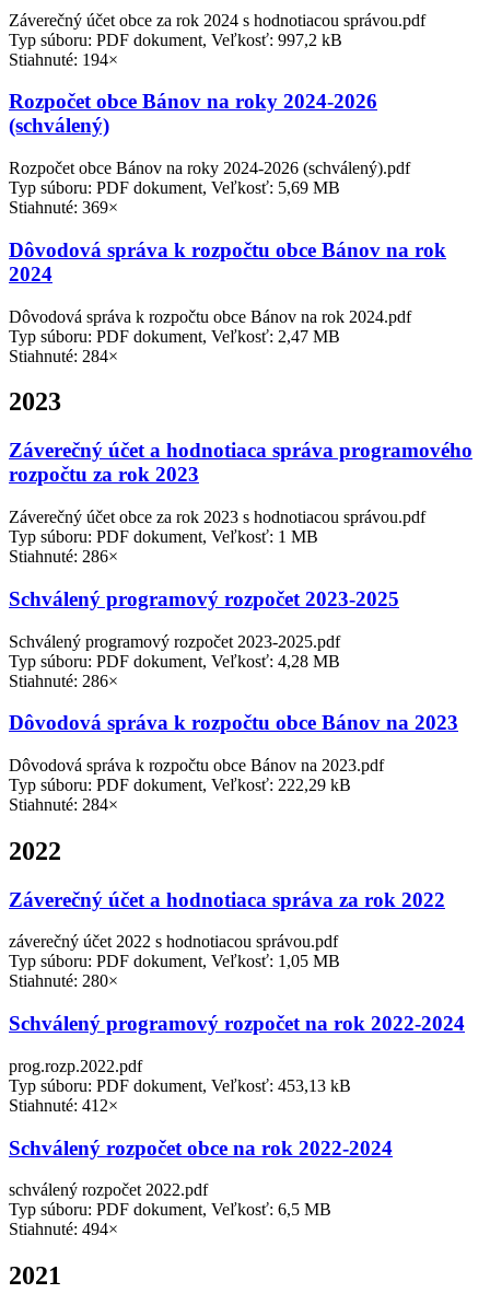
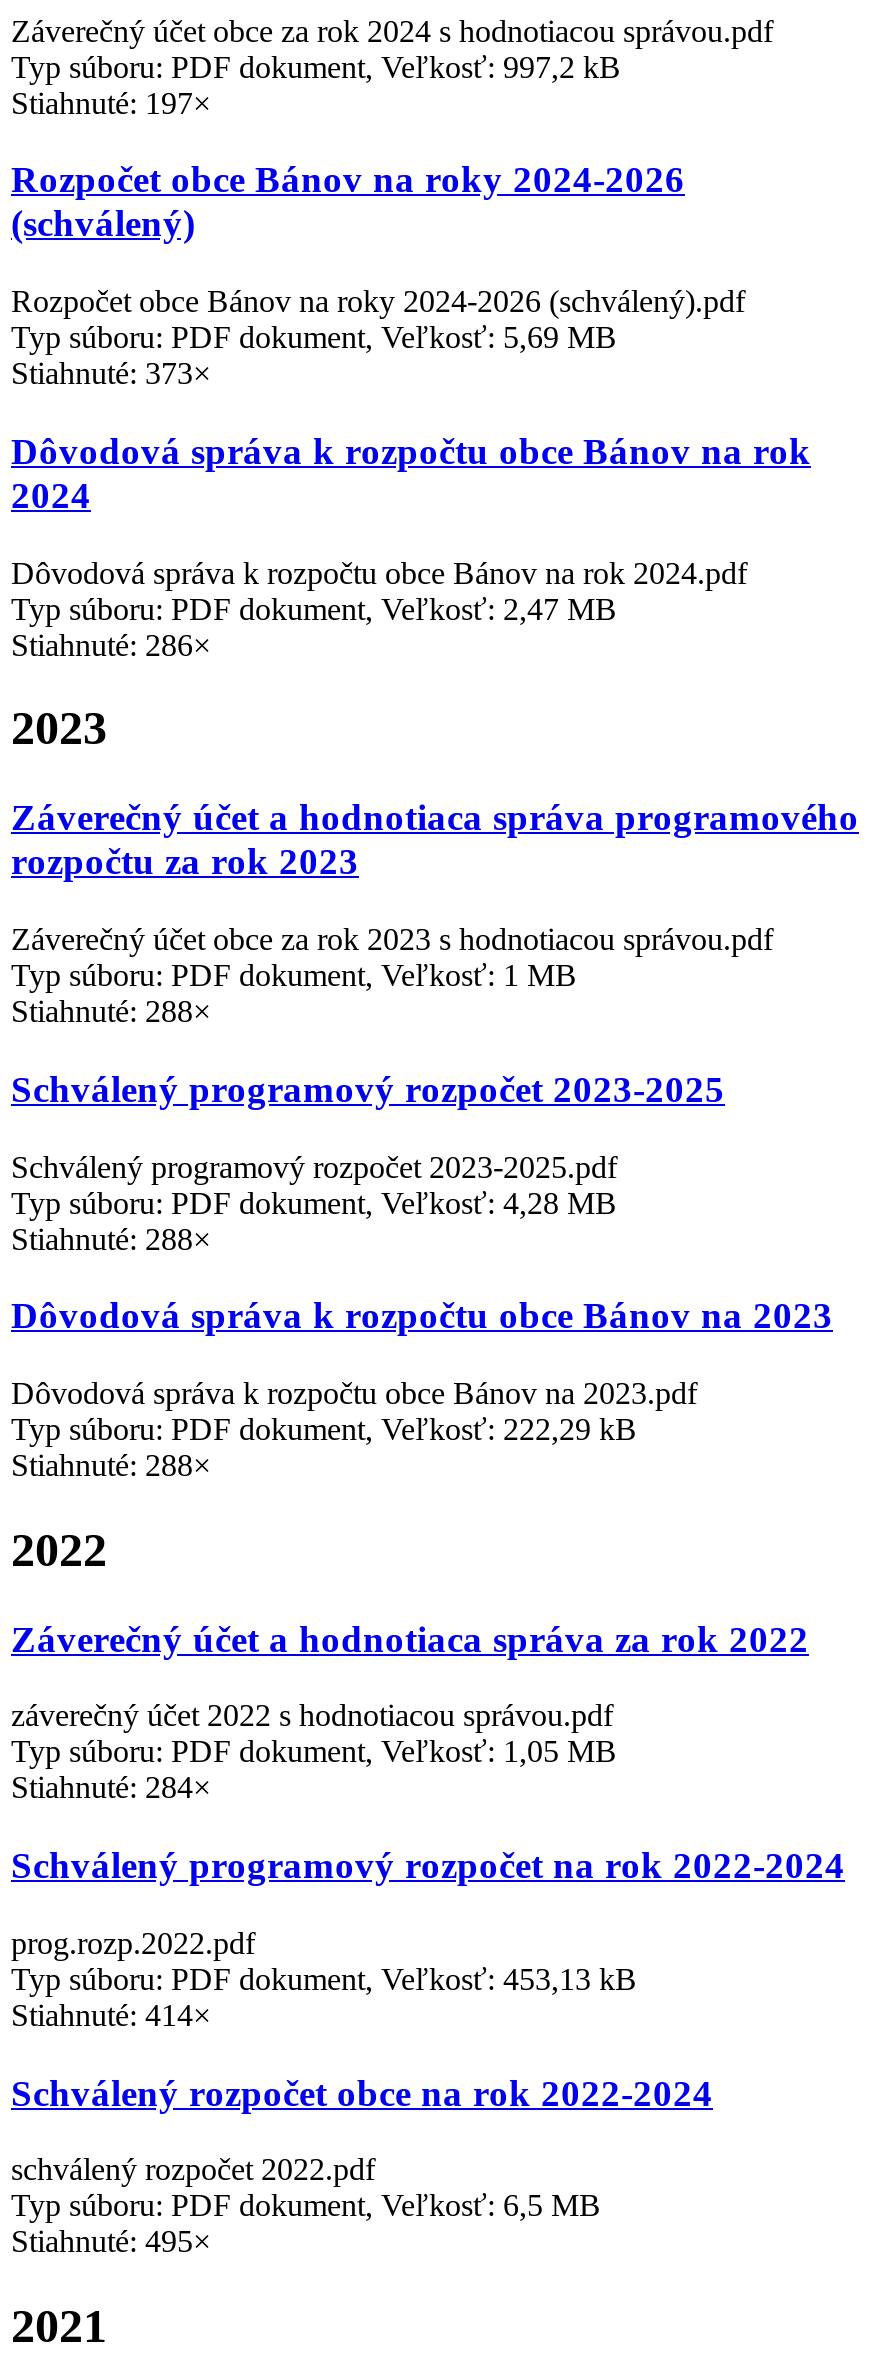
- Stiahnuté: 194×
+ Stiahnuté: 197×

- Stiahnuté: 369×
+ Stiahnuté: 373×

- Stiahnuté: 284×
+ Stiahnuté: 286×

- Stiahnuté: 286×
+ Stiahnuté: 288×

- Stiahnuté: 286×
+ Stiahnuté: 288×

- Stiahnuté: 284×
+ Stiahnuté: 288×

- Stiahnuté: 280×
+ Stiahnuté: 284×

- Stiahnuté: 412×
+ Stiahnuté: 414×

- Stiahnuté: 494×
+ Stiahnuté: 495×
